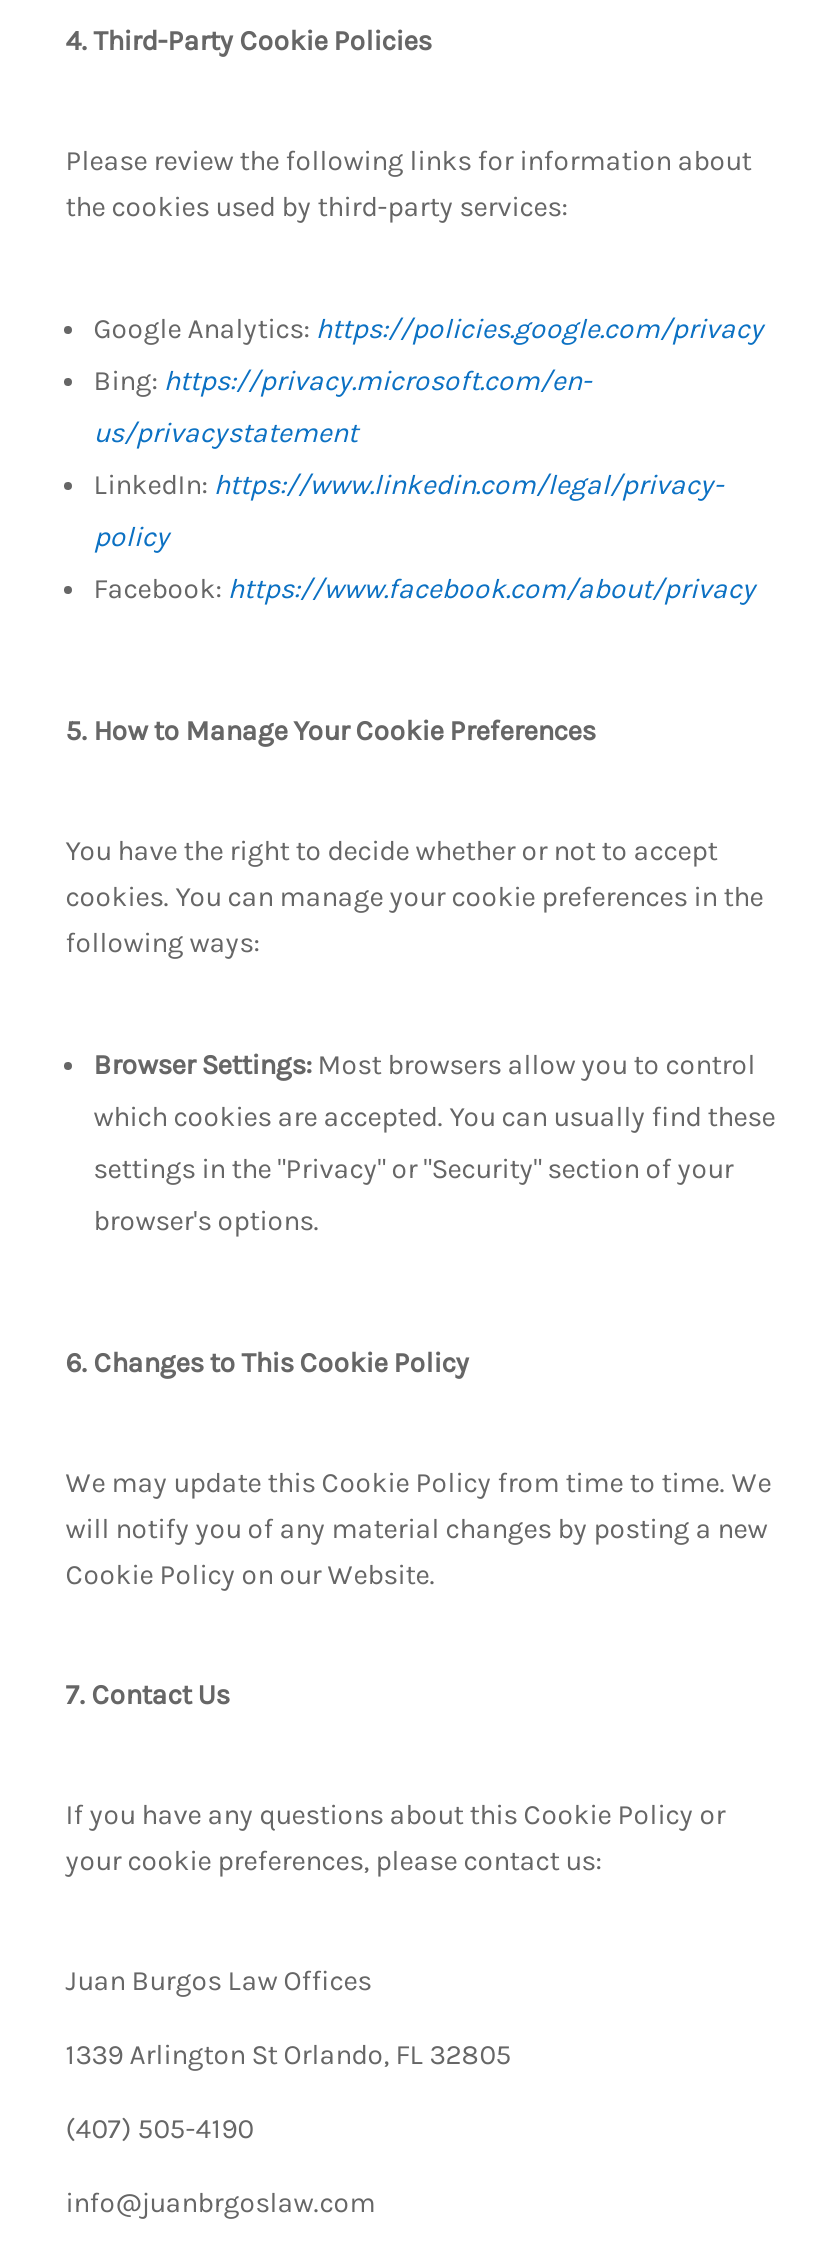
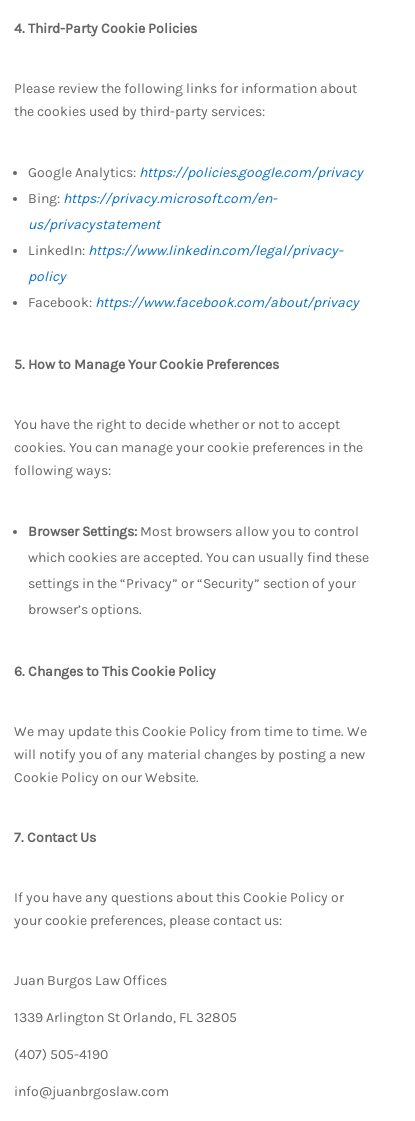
- settings in the "Privacy" or "Security" section of your
+ settings in the “Privacy” or “Security” section of your

- browser's options.
+ browser’s options.
